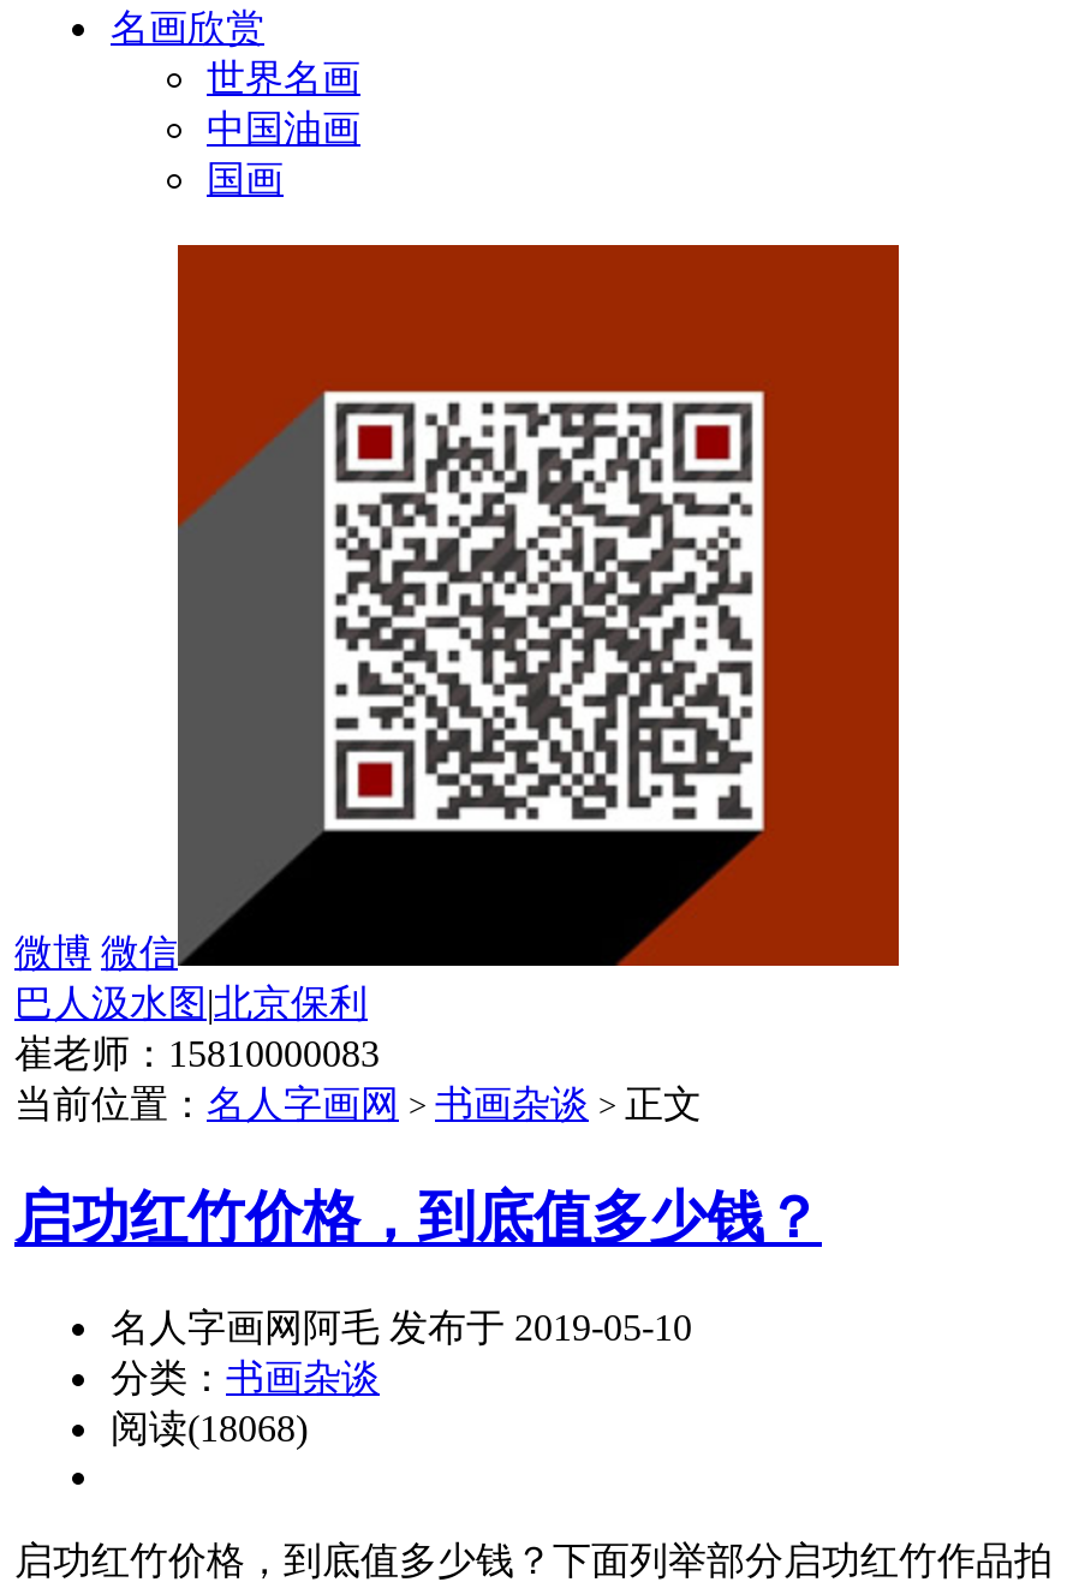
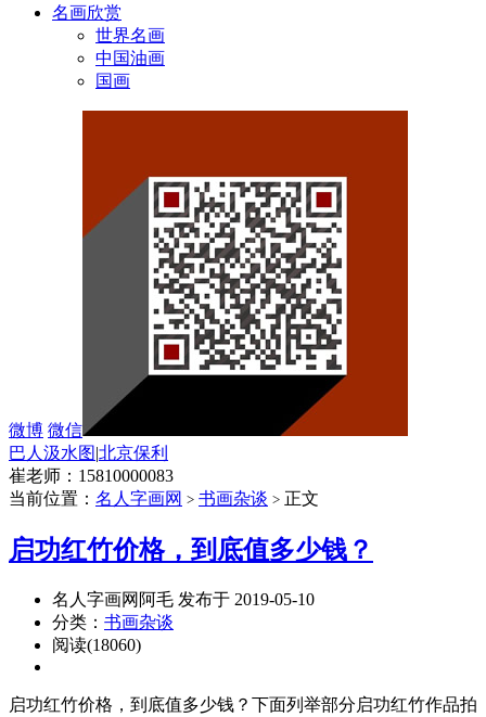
- 阅读(18068)
+ 阅读(18060)
